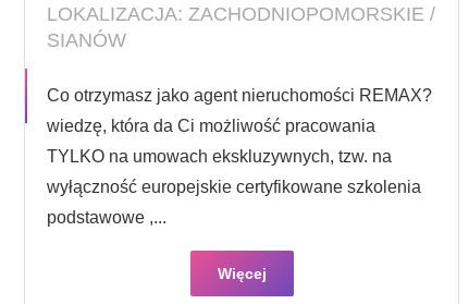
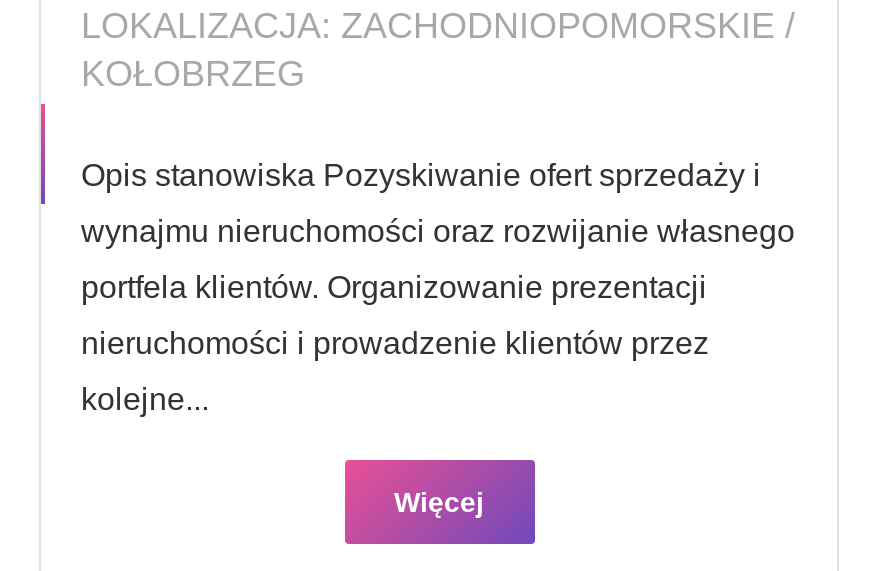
- SIANÓW
+ KOŁOBRZEG

- Co otrzymasz jako agent nieruchomości REMAX?
+ Opis stanowiska Pozyskiwanie ofert sprzedaży i

- wiedzę, która da Ci możliwość pracowania
+ wynajmu nieruchomości oraz rozwijanie własnego

- TYLKO na umowach ekskluzywnych, tzw. na
+ portfela klientów. Organizowanie prezentacji

- wyłączność europejskie certyfikowane szkolenia
+ nieruchomości i prowadzenie klientów przez

- podstawowe ,...
+ kolejne...
